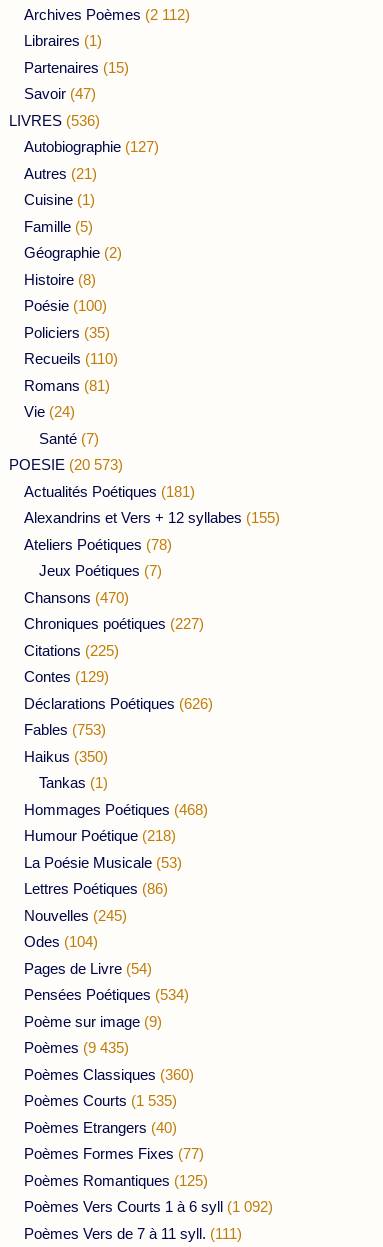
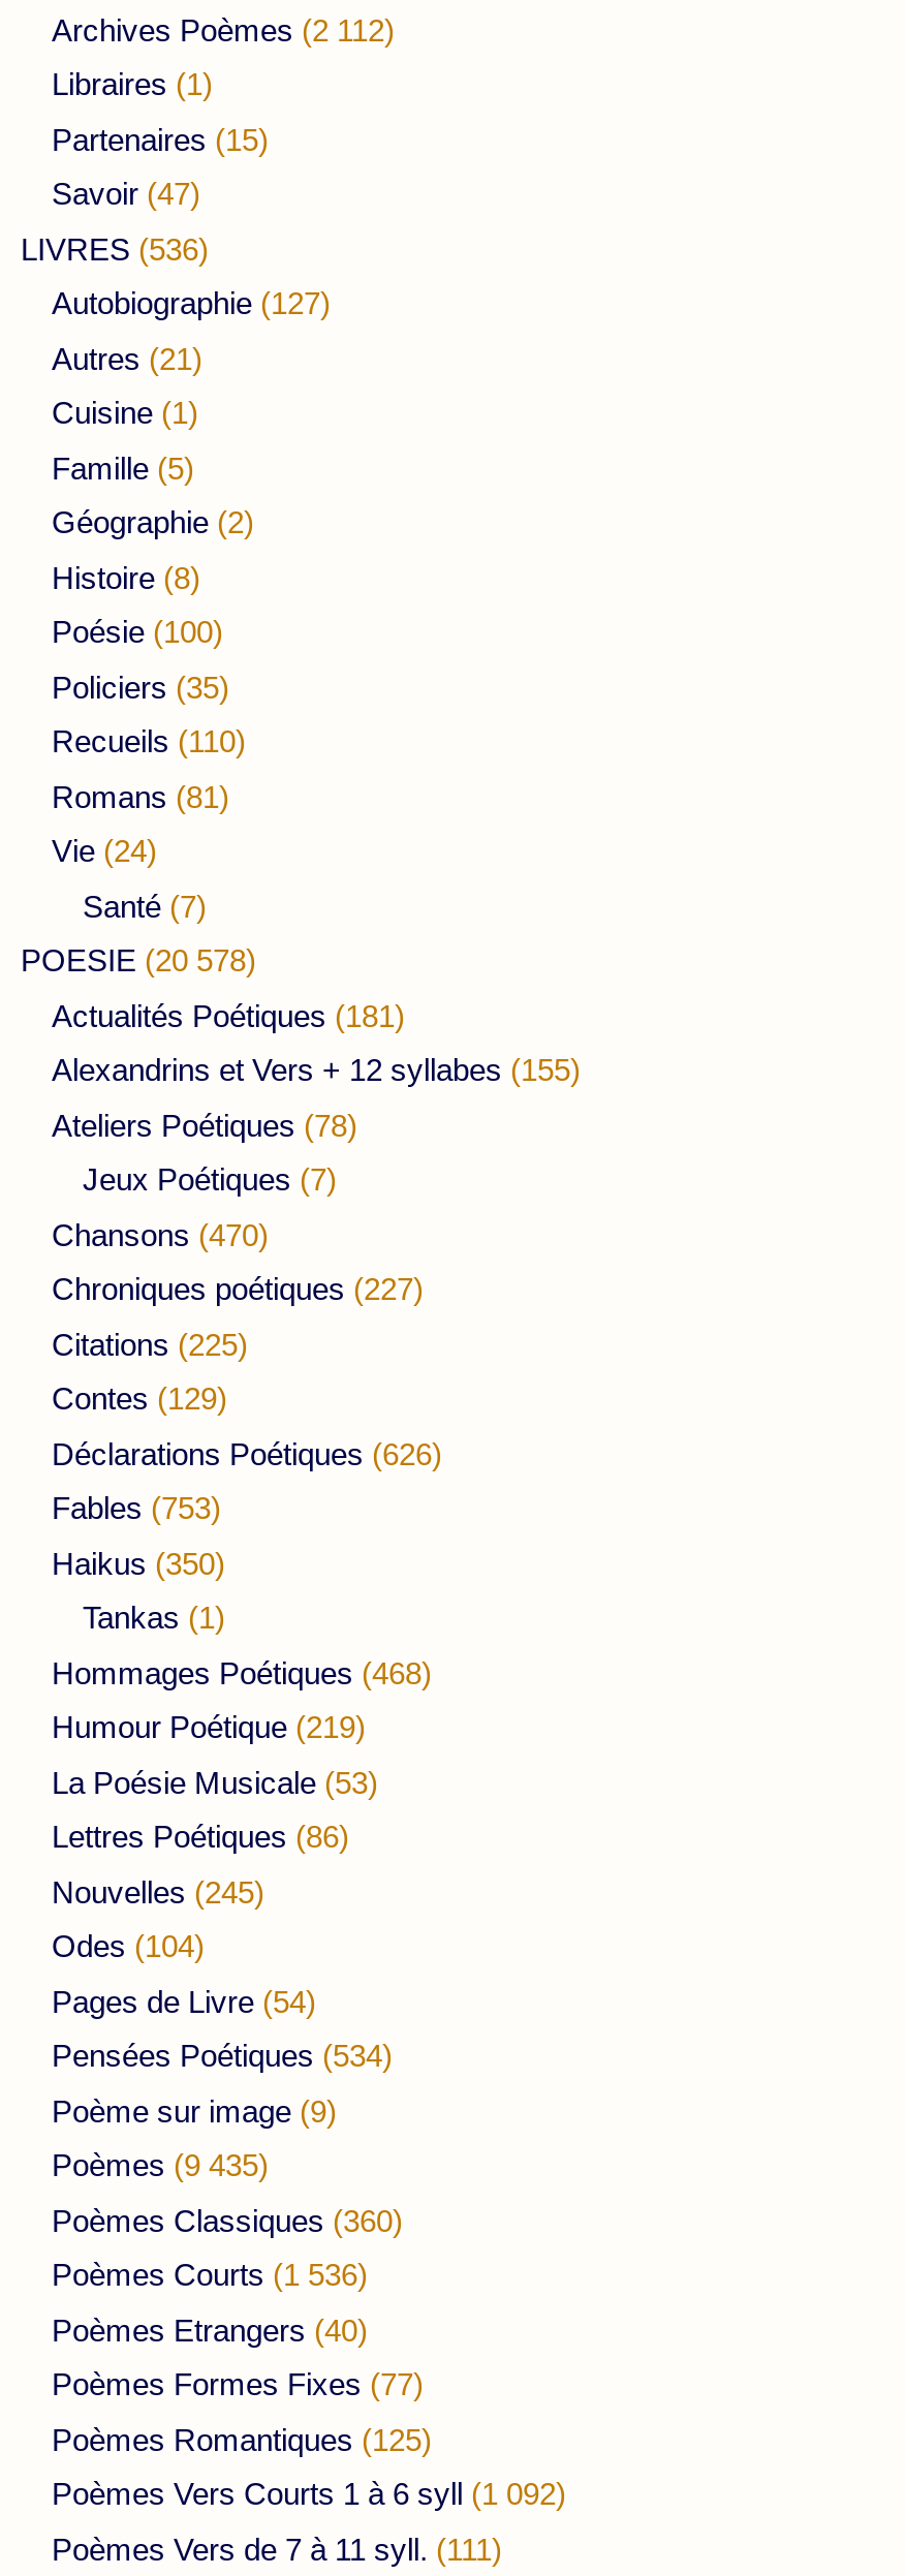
- POESIE (20 573)
+ POESIE (20 578)

- Humour Poétique (218)
+ Humour Poétique (219)

- Poèmes Courts (1 535)
+ Poèmes Courts (1 536)
